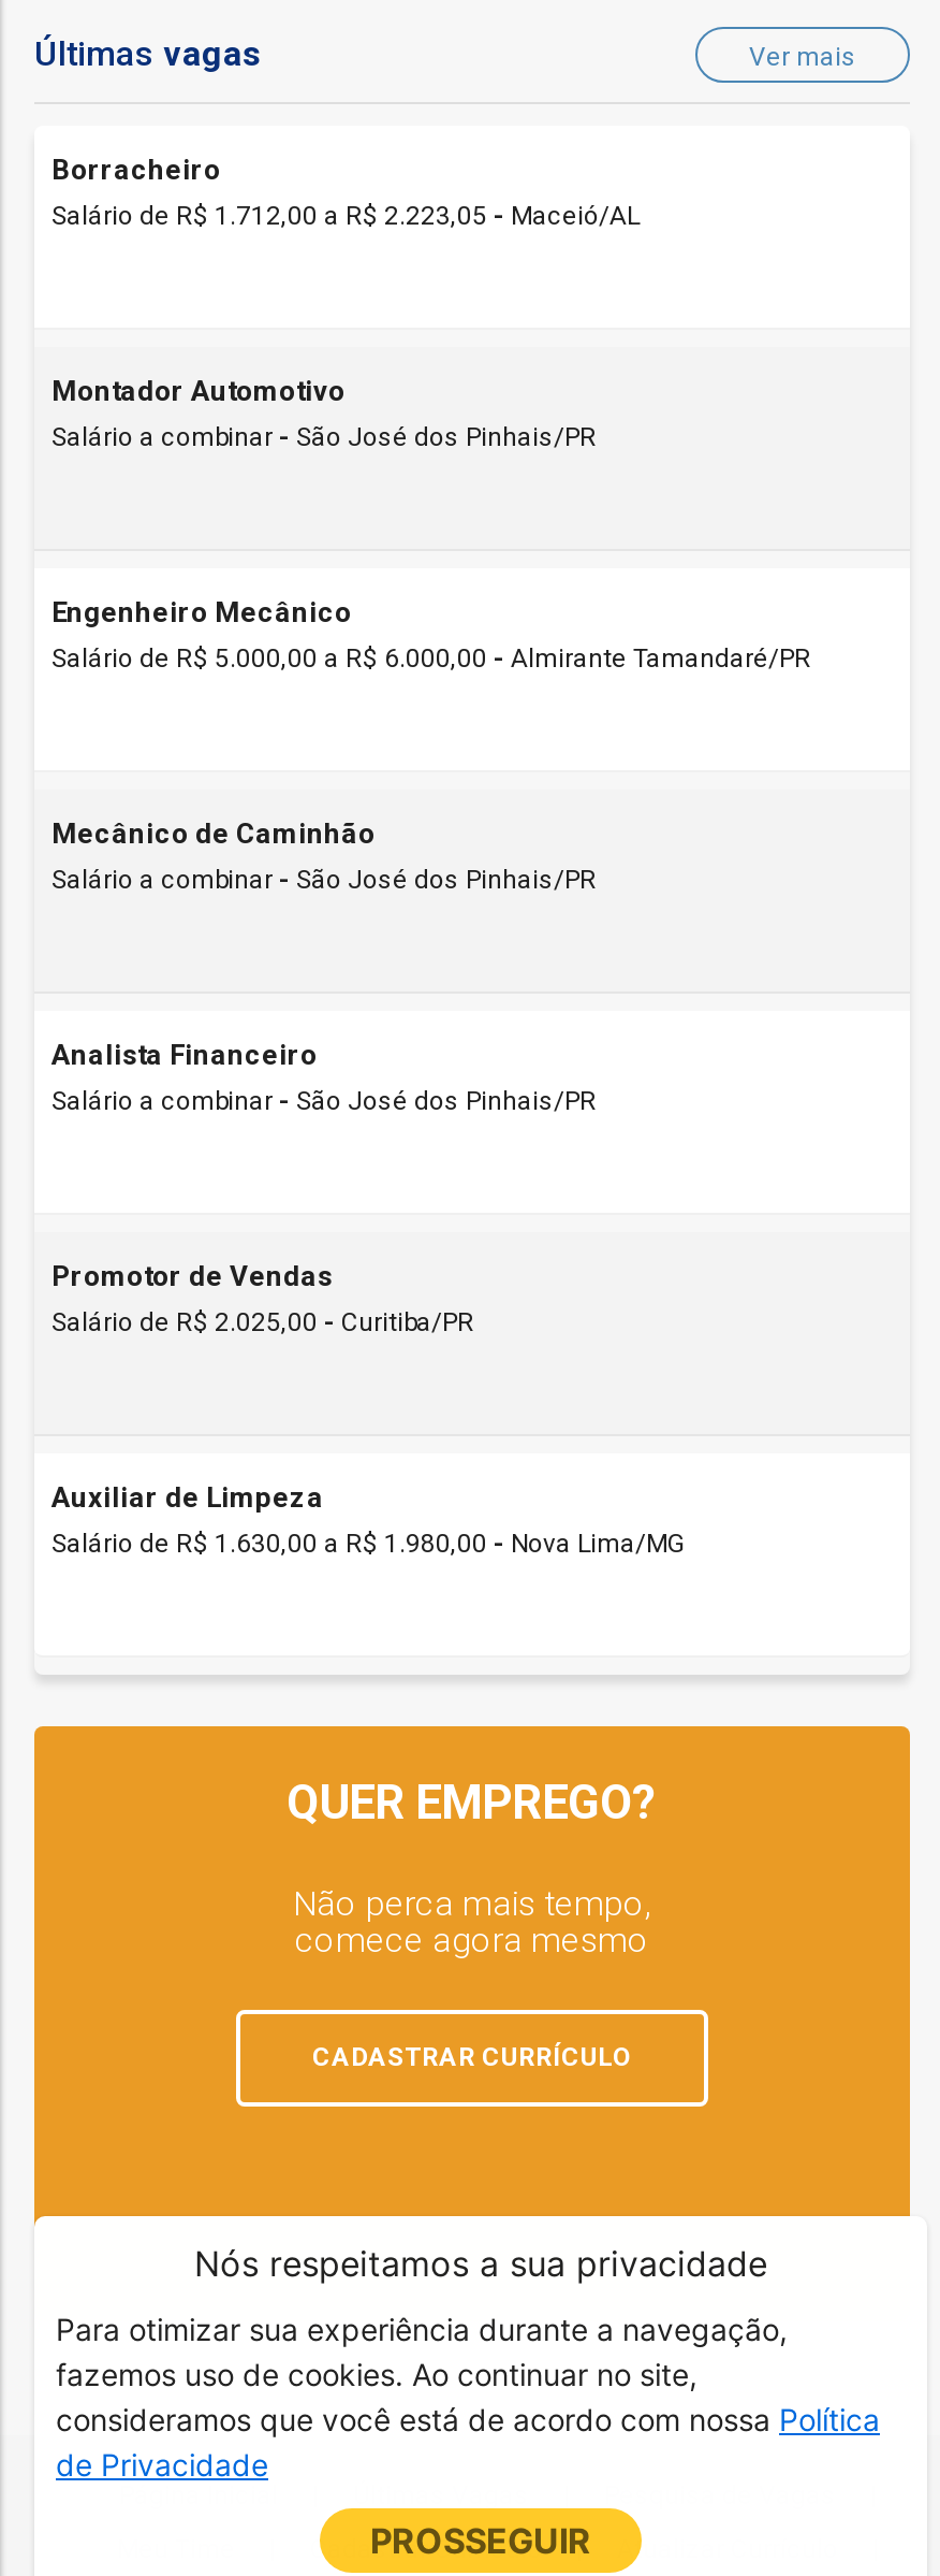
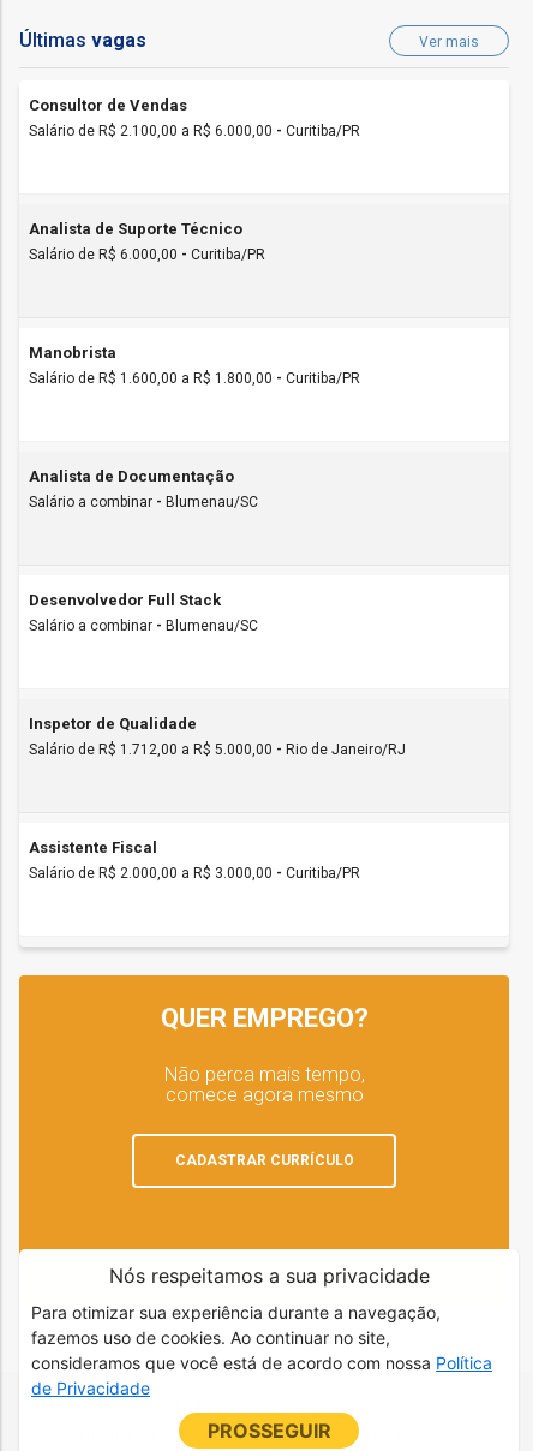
- Borracheiro
+ Consultor de Vendas

- Salário de R$ 1.712,00 a R$ 2.223,05 - Maceió/AL
+ Salário de R$ 2.100,00 a R$ 6.000,00 - Curitiba/PR

- Montador Automotivo
+ Analista de Suporte Técnico

- Salário a combinar - São José dos Pinhais/PR
+ Salário de R$ 6.000,00 - Curitiba/PR

- Engenheiro Mecânico
+ Manobrista

- Salário de R$ 5.000,00 a R$ 6.000,00 - Almirante Tamandaré/PR
+ Salário de R$ 1.600,00 a R$ 1.800,00 - Curitiba/PR

- Mecânico de Caminhão
+ Analista de Documentação

- Salário a combinar - São José dos Pinhais/PR
+ Salário a combinar - Blumenau/SC

- Analista Financeiro
+ Desenvolvedor Full Stack

- Salário a combinar - São José dos Pinhais/PR
+ Salário a combinar - Blumenau/SC

- Promotor de Vendas
+ Inspetor de Qualidade

- Salário de R$ 2.025,00 - Curitiba/PR
+ Salário de R$ 1.712,00 a R$ 5.000,00 - Rio de Janeiro/RJ

- Auxiliar de Limpeza
+ Assistente Fiscal

- Salário de R$ 1.630,00 a R$ 1.980,00 - Nova Lima/MG
+ Salário de R$ 2.000,00 a R$ 3.000,00 - Curitiba/PR
